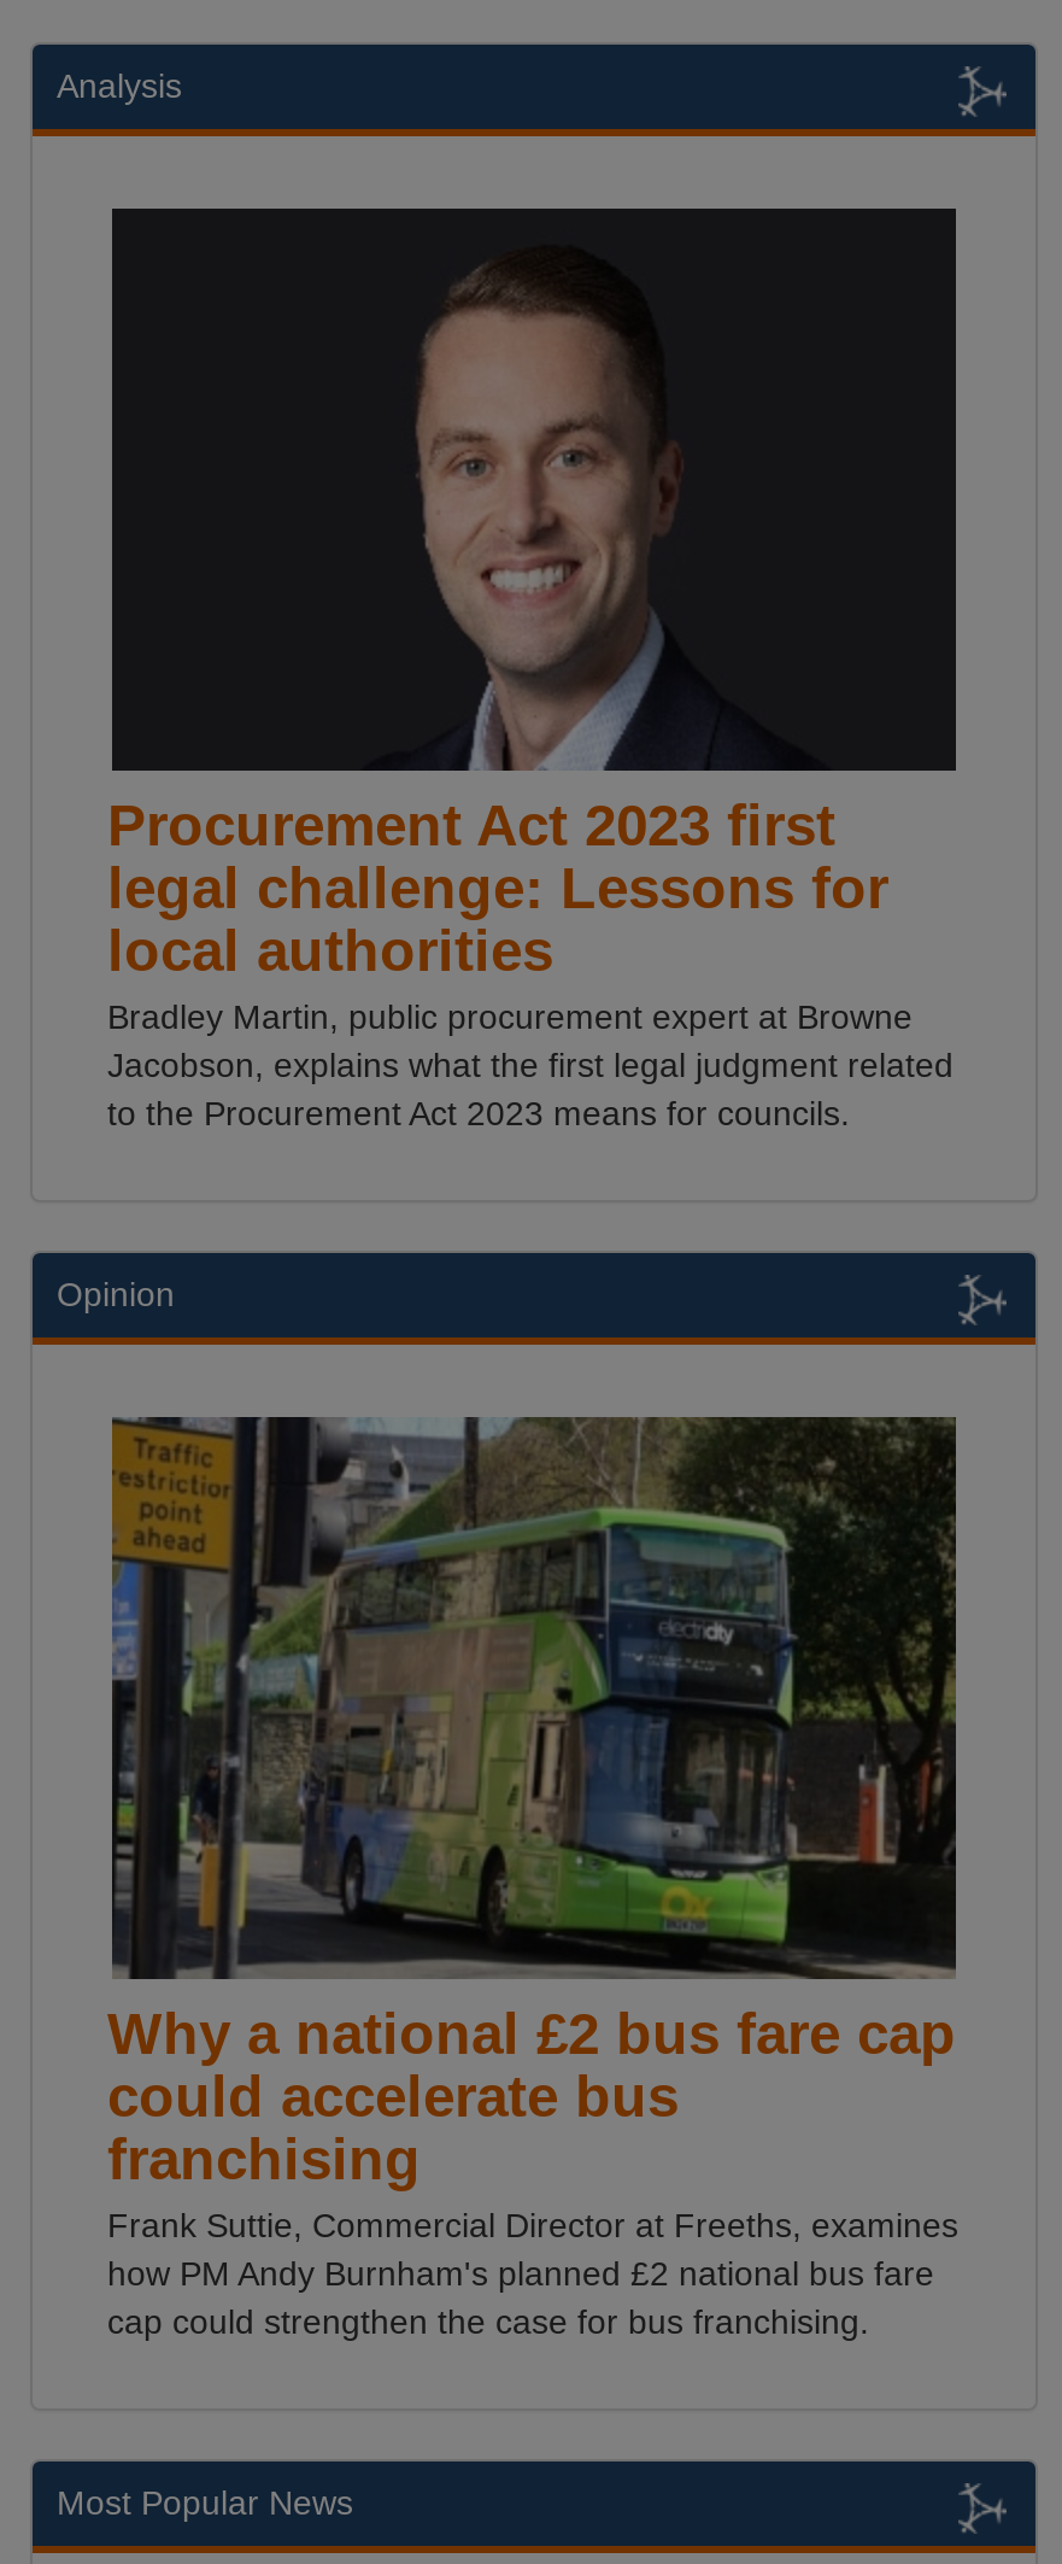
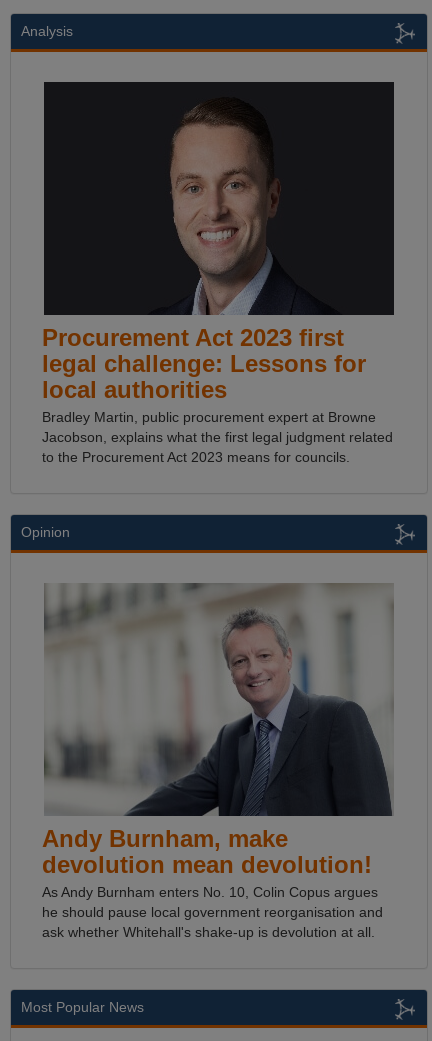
- [image]
- Why a national £2 bus fare cap
- could accelerate bus
- franchising
- Frank Suttie, Commercial Director at Freeths, examines
- how PM Andy Burnham's planned £2 national bus fare
- cap could strengthen the case for bus franchising.
+ [image]
+ Andy Burnham, make
+ devolution mean devolution!
+ As Andy Burnham enters No. 10, Colin Copus argues
+ he should pause local government reorganisation and
+ ask whether Whitehall's shake-up is devolution at all.
